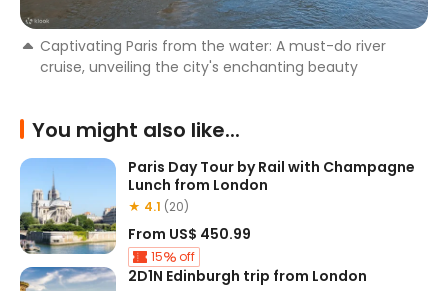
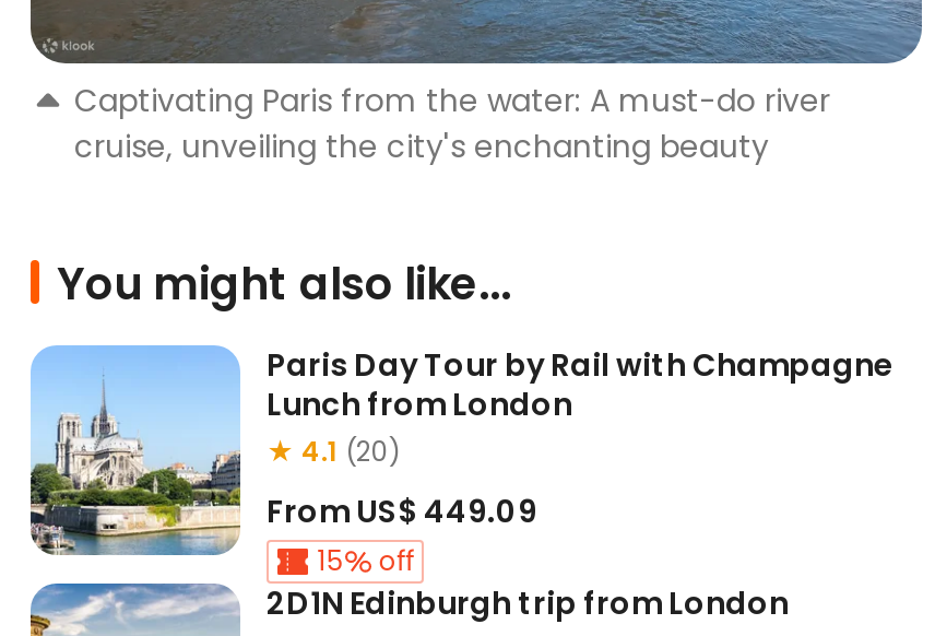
- From US$ 450.99
+ From US$ 449.09
